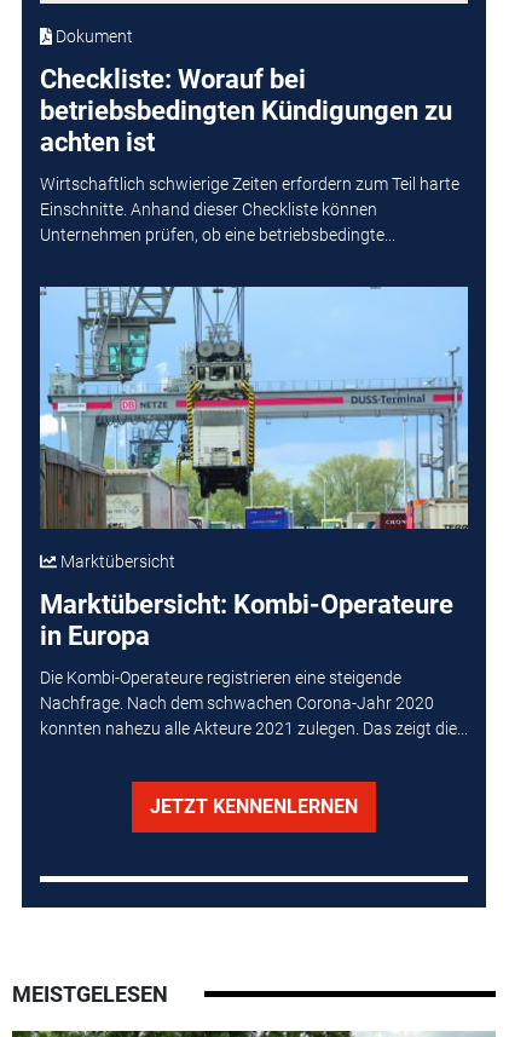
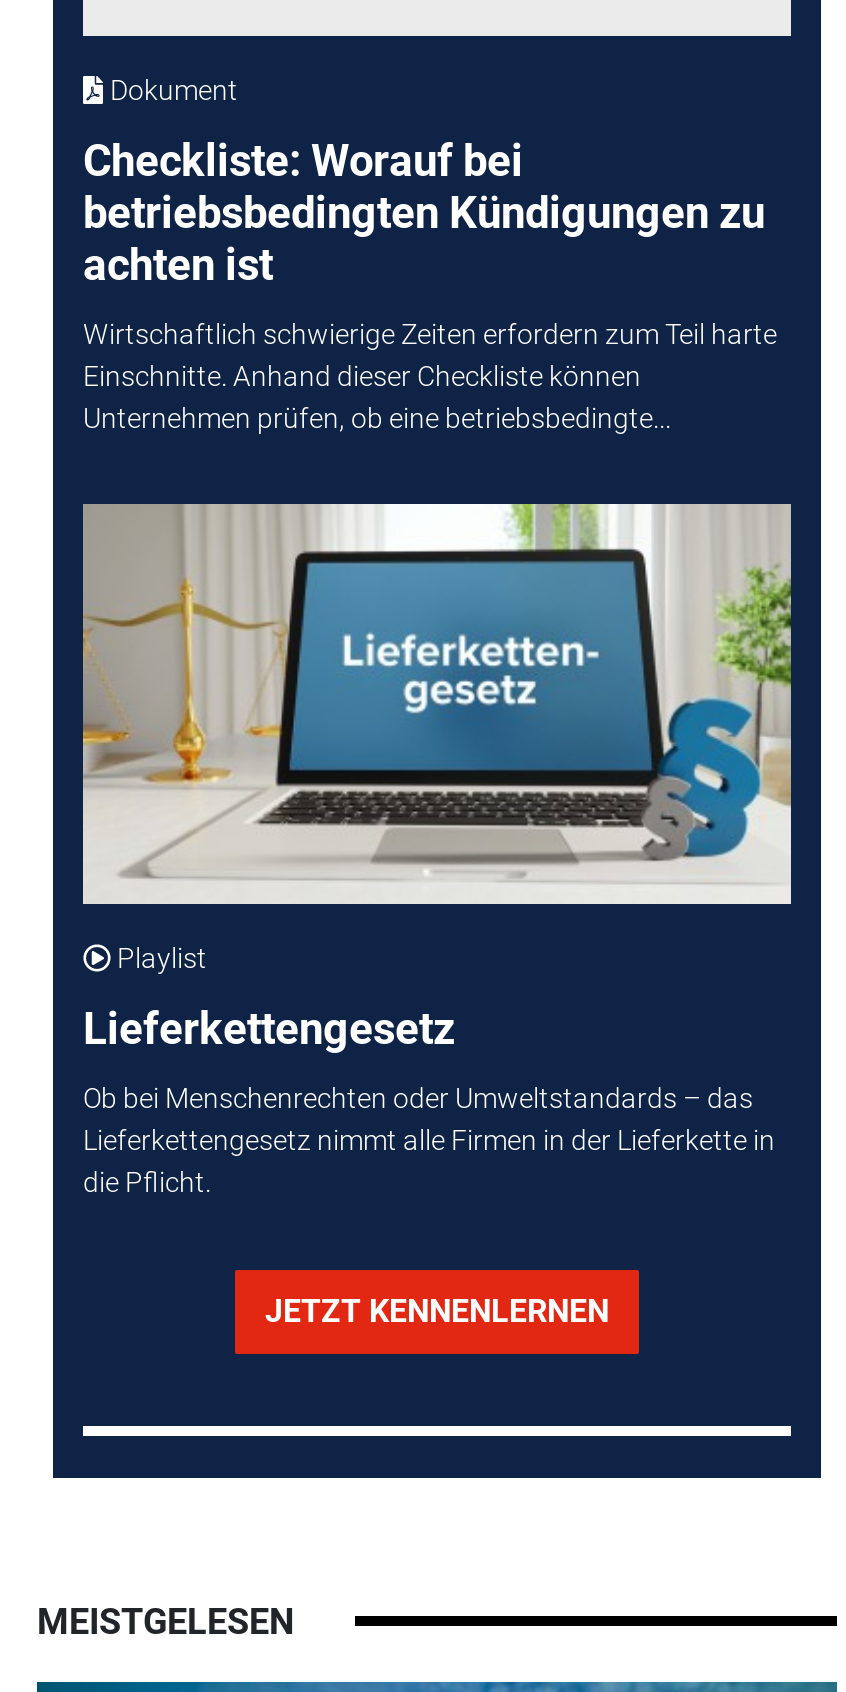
- [image]
- Marktübersicht
+ [image]
+ Playlist

- Marktübersicht: Kombi-Operateure
- in Europa
+ Lieferkettengesetz

- Die Kombi-Operateure registrieren eine steigende
- Nachfrage. Nach dem schwachen Corona-Jahr 2020
- konnten nahezu alle Akteure 2021 zulegen. Das zeigt die...
+ Ob bei Menschenrechten oder Umweltstandards – das
+ Lieferkettengesetz nimmt alle Firmen in der Lieferkette in
+ die Pflicht.
